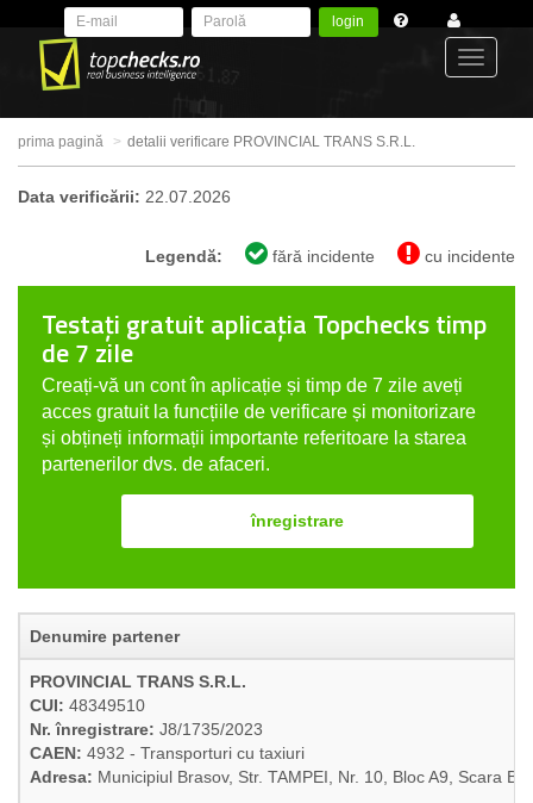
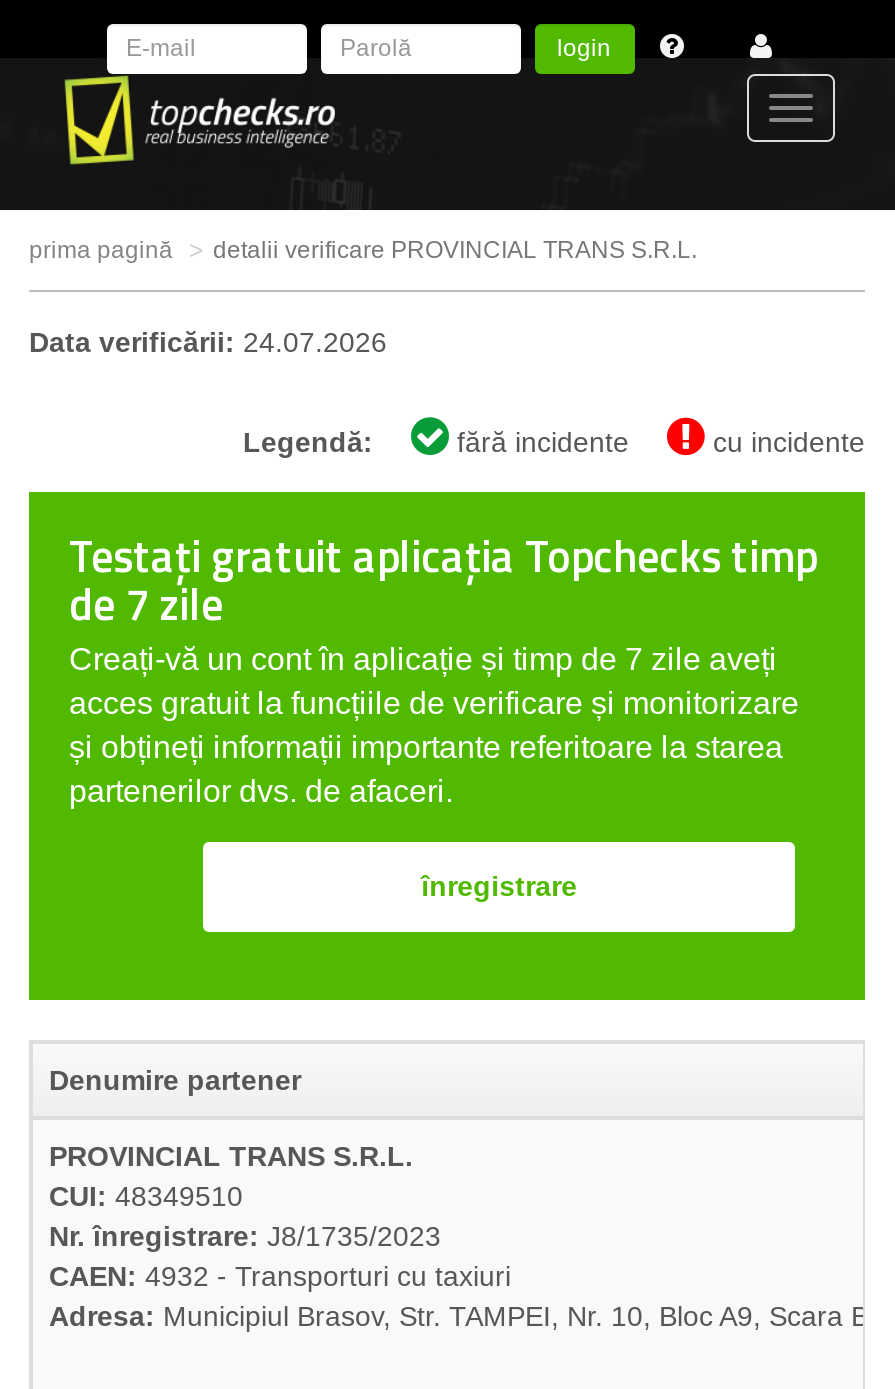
- Data verificării: 22.07.2026
+ Data verificării: 24.07.2026
